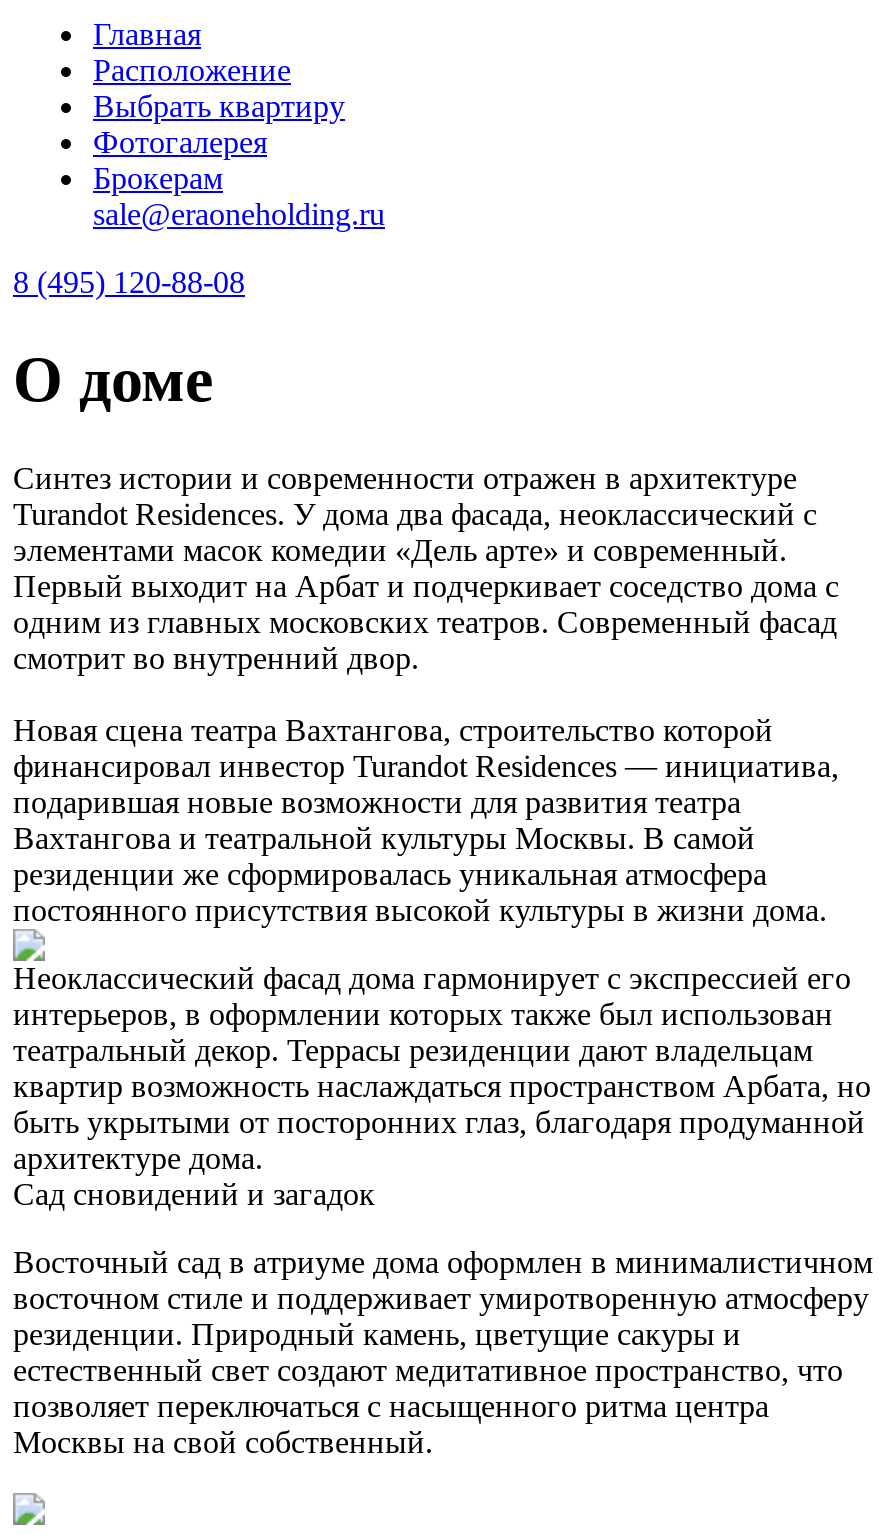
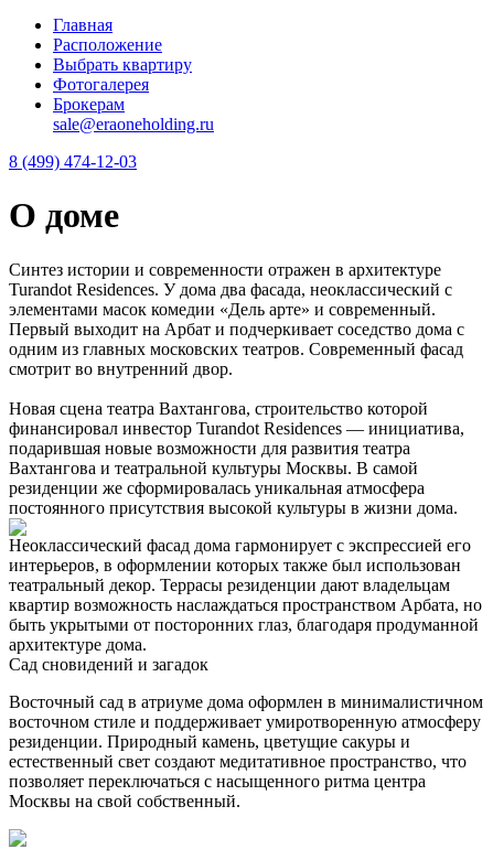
- 8 (495) 120-88-08
+ 8 (499) 474-12-03
